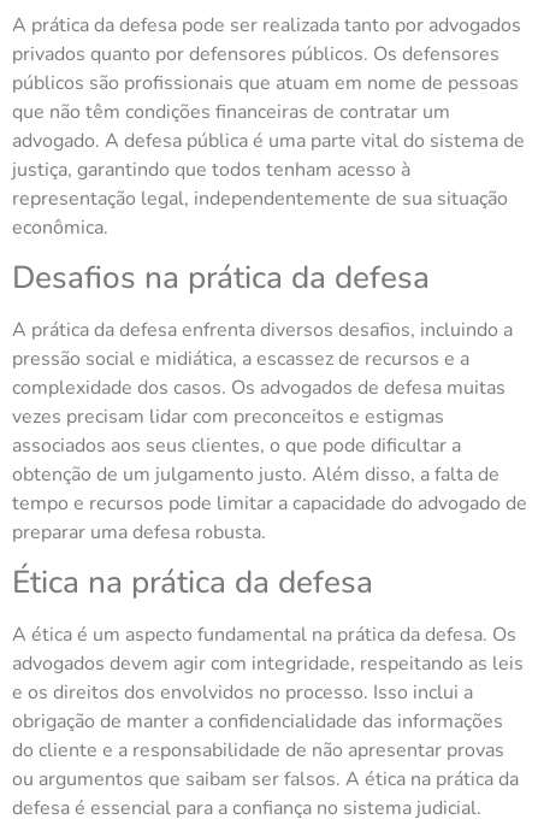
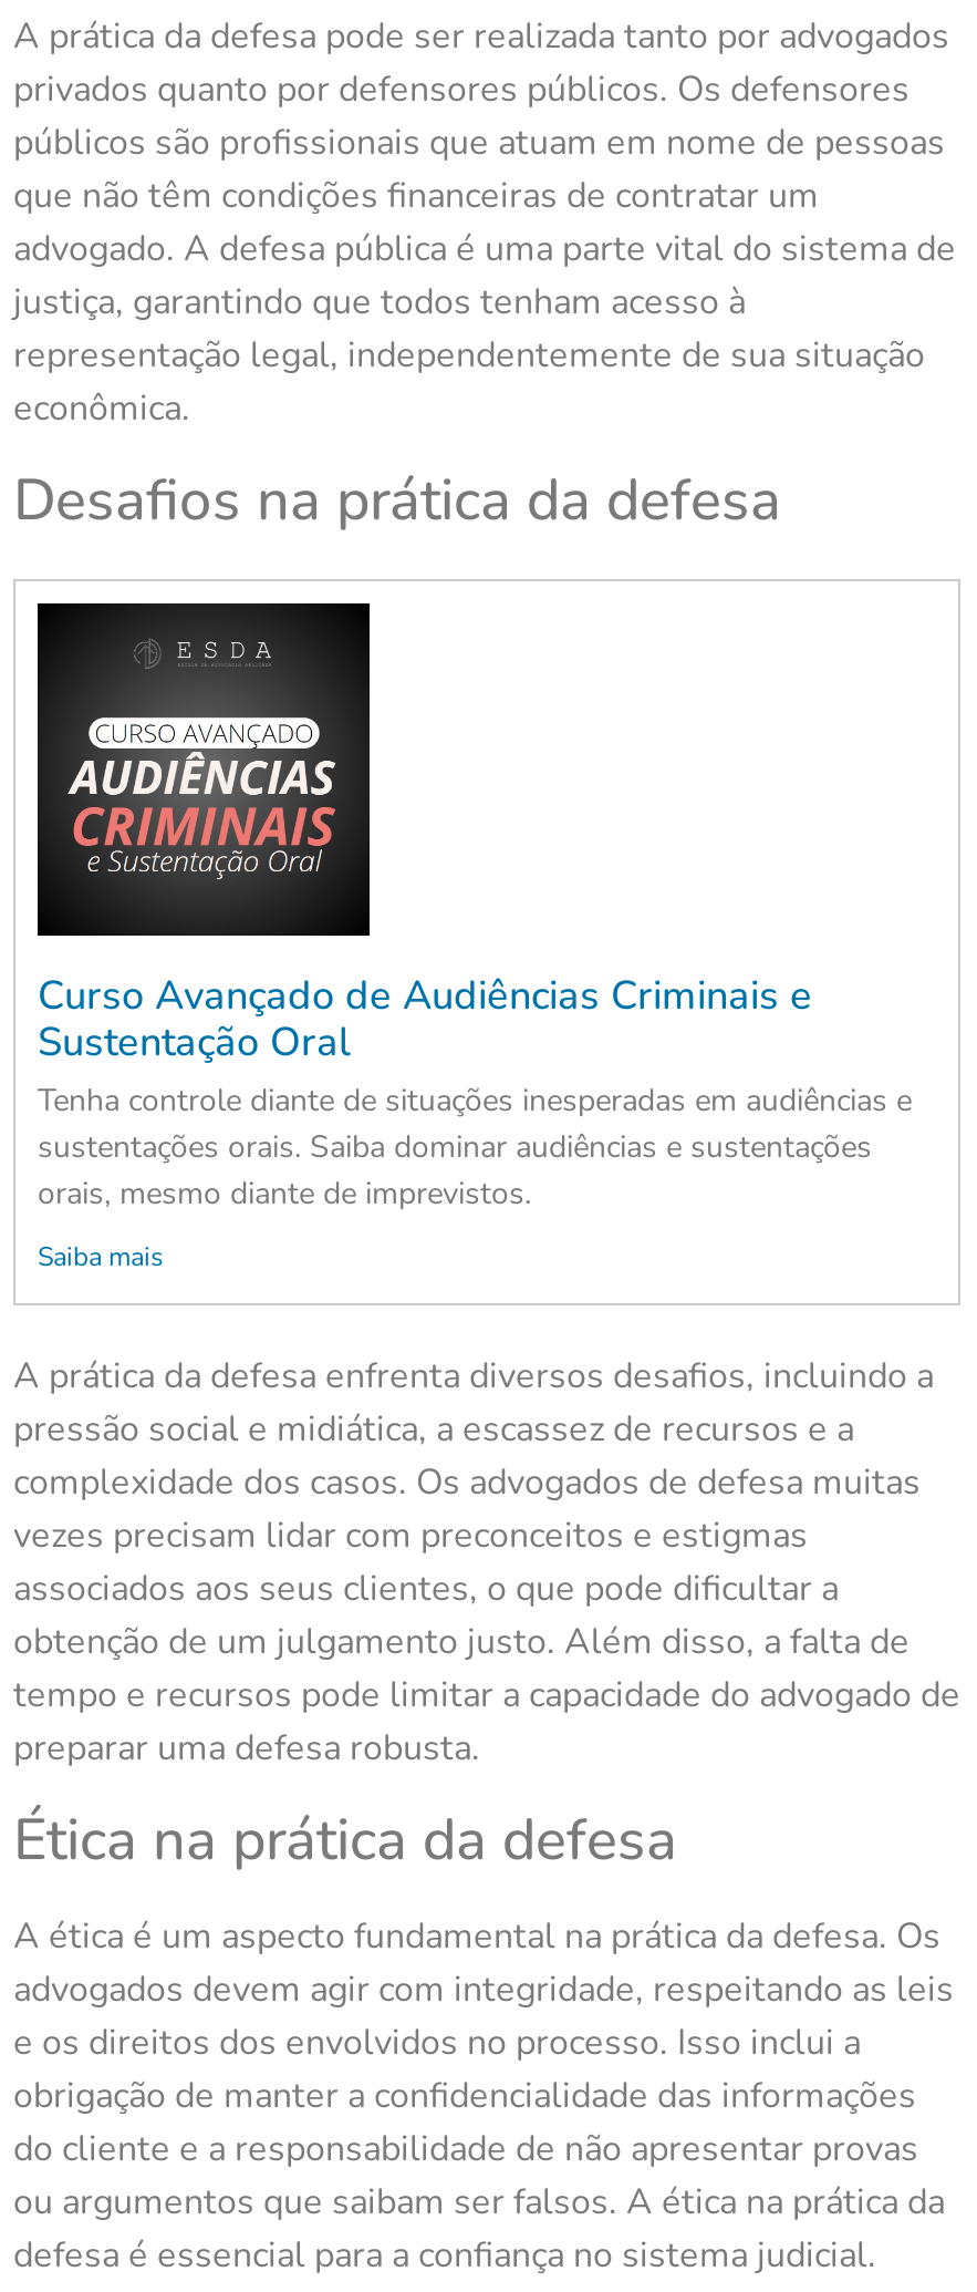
+ [image]
+ Curso Avançado de Audiências Criminais e
+ Sustentação Oral
+ Tenha controle diante de situações inesperadas em audiências e
+ sustentações orais. Saiba dominar audiências e sustentações
+ orais, mesmo diante de imprevistos.
+ Saiba mais
